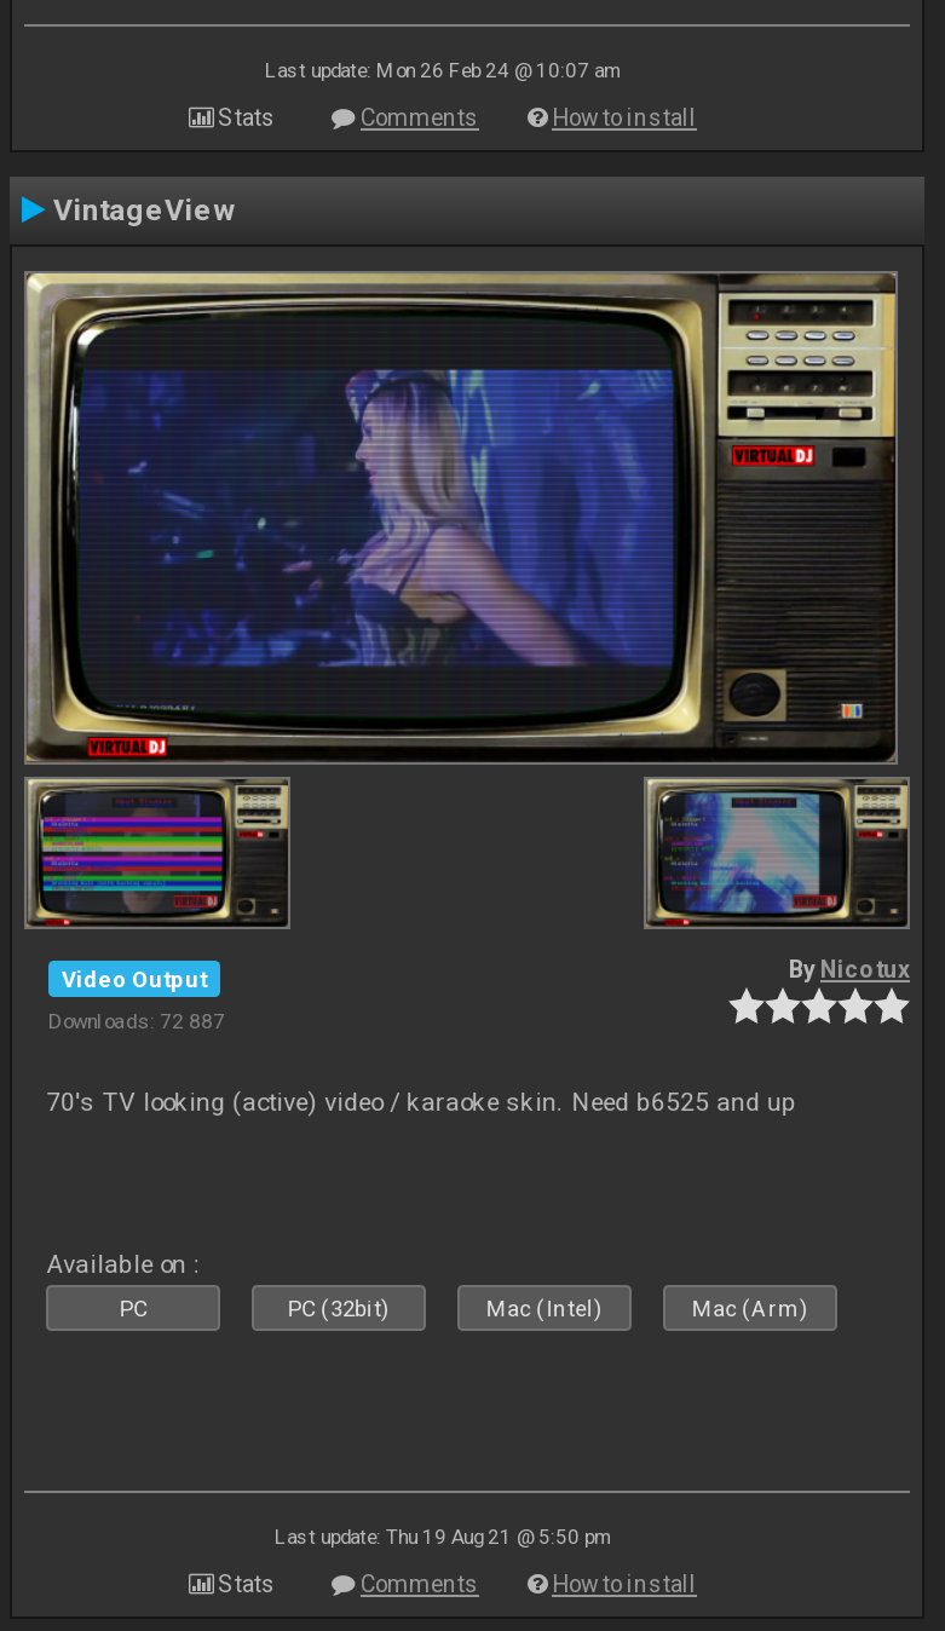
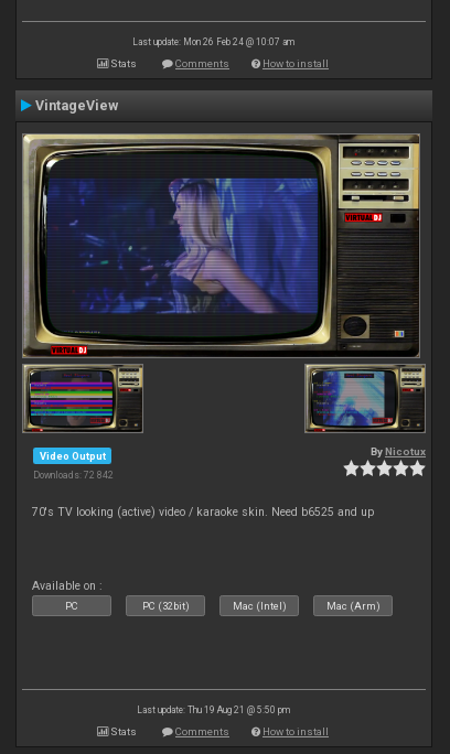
- Downloads: 72 887
+ Downloads: 72 842
